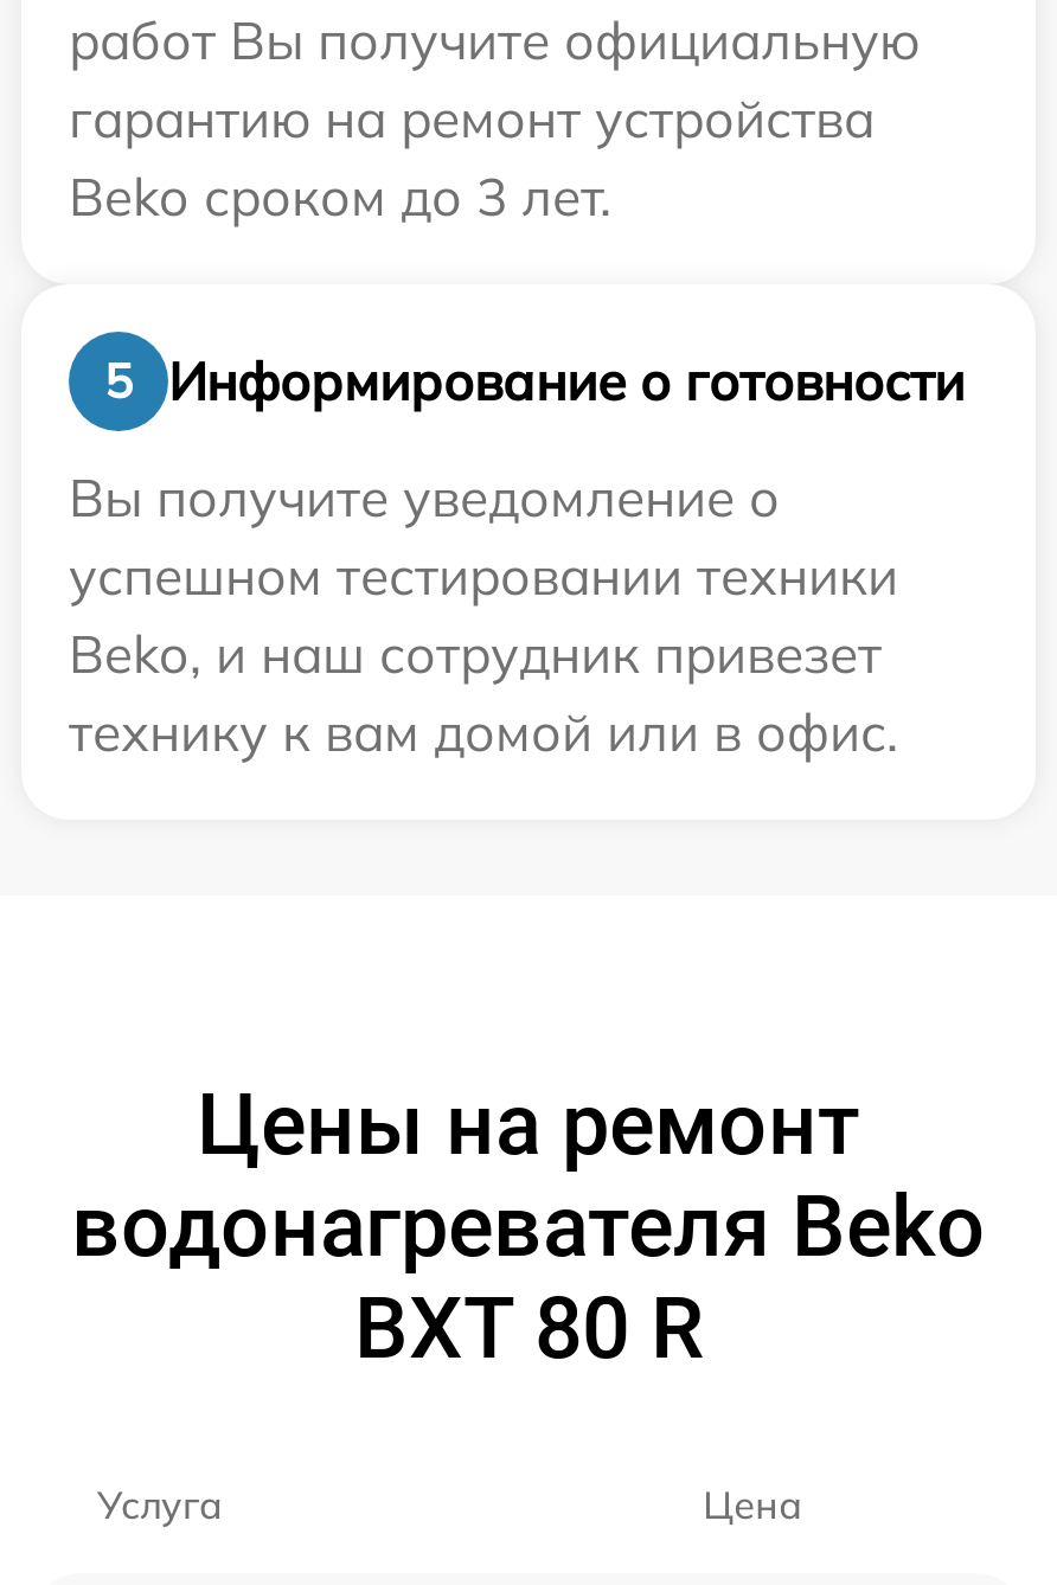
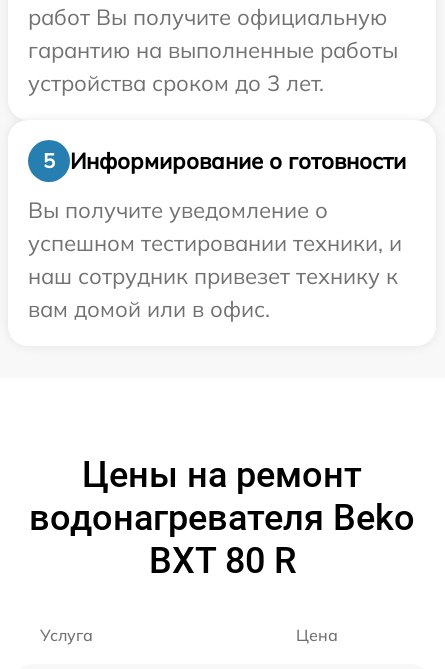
- гарантию на ремонт устройства
+ гарантию на выполненные работы

- Beko сроком до 3 лет.
+ устройства сроком до 3 лет.

- успешном тестировании техники
- Beko, и наш сотрудник привезет
- технику к вам домой или в офис.
+ успешном тестировании техники, и
+ наш сотрудник привезет технику к
+ вам домой или в офис.
